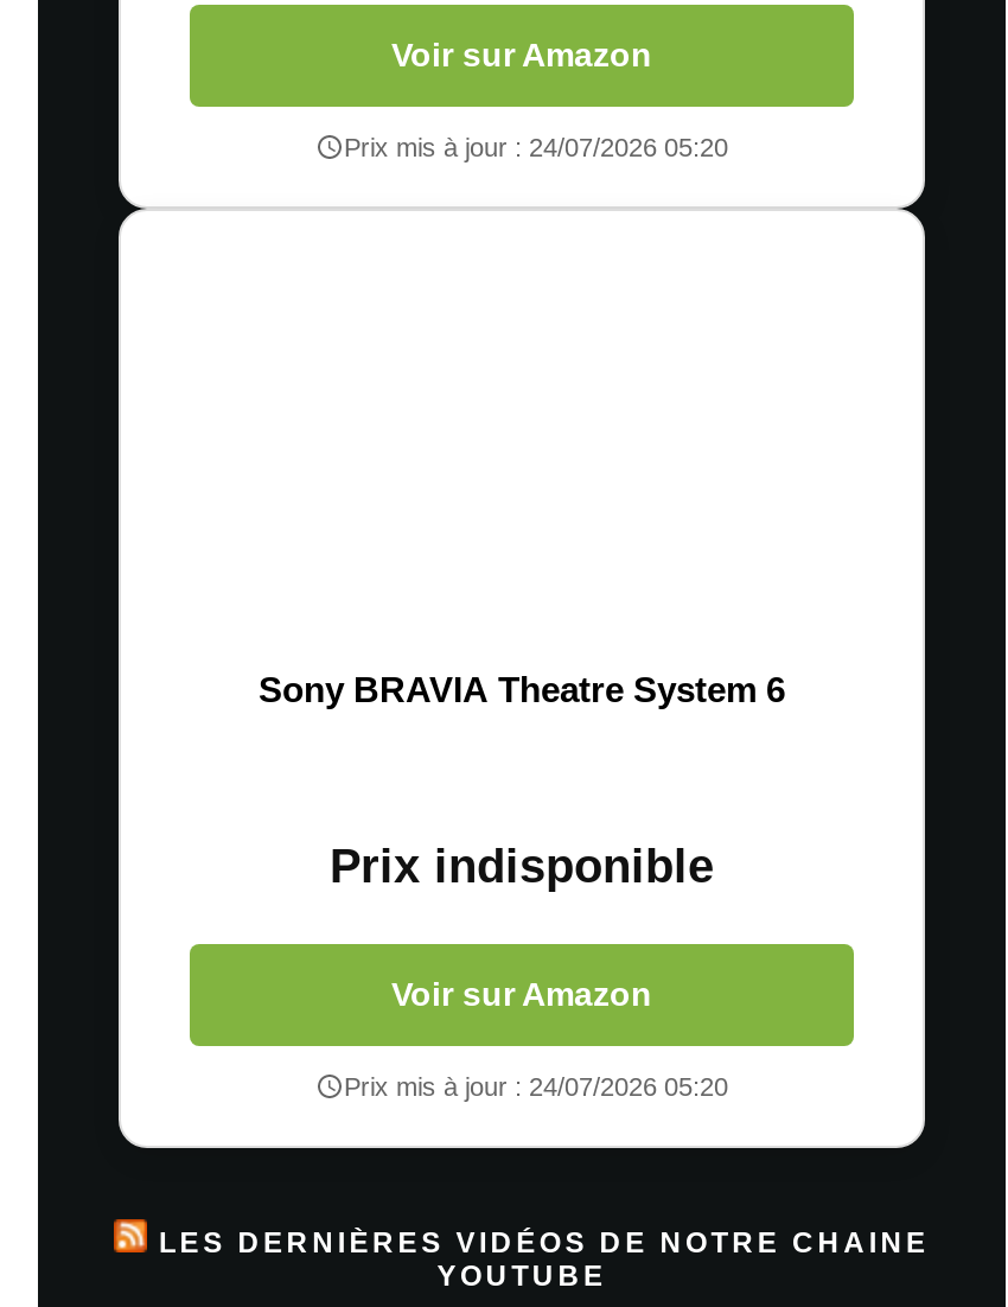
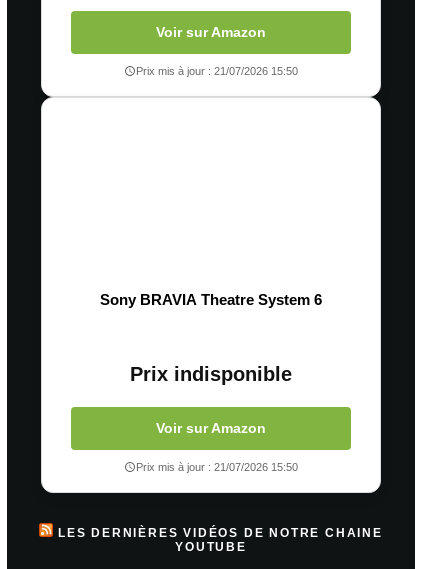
- Prix mis à jour : 24/07/2026 05:20
+ Prix mis à jour : 21/07/2026 15:50

- Prix mis à jour : 24/07/2026 05:20
+ Prix mis à jour : 21/07/2026 15:50
